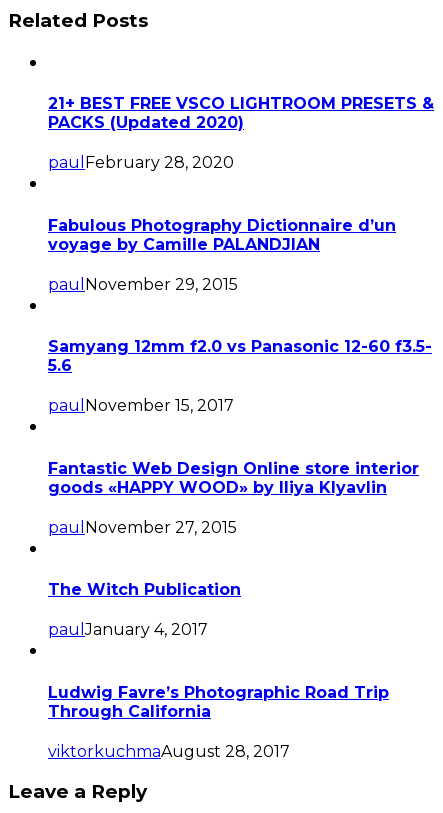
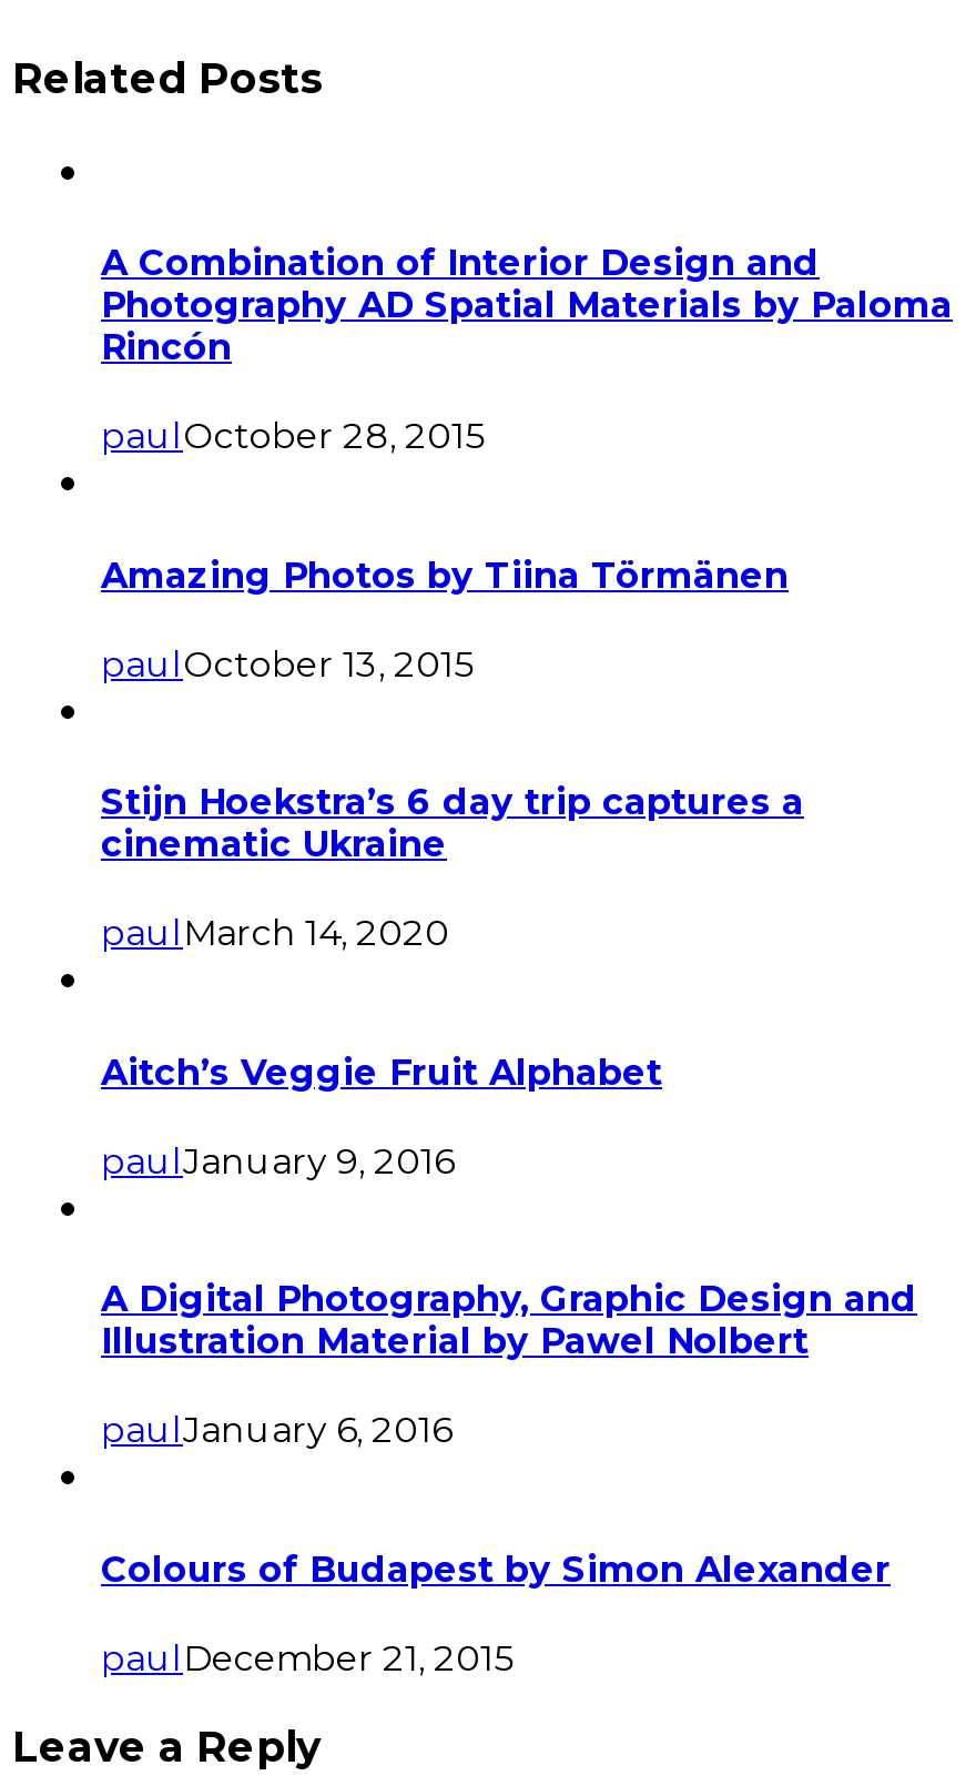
- 21+ BEST FREE VSCO LIGHTROOM PRESETS &
- PACKS (Updated 2020)
+ A Combination of Interior Design and
+ Photography AD Spatial Materials by Paloma
+ Rincón

- paul February 28, 2020
+ paul October 28, 2015

- Fabulous Photography Dictionnaire d’un
- voyage by Camille PALANDJIAN
+ Amazing Photos by Tiina Törmänen

- paul November 29, 2015
+ paul October 13, 2015

- Samyang 12mm f2.0 vs Panasonic 12-60 f3.5-
- 5.6
+ Stijn Hoekstra’s 6 day trip captures a
+ cinematic Ukraine

- paul November 15, 2017
+ paul March 14, 2020

- Fantastic Web Design Online store interior
- goods «HAPPY WOOD» by Iliya Klyavlin
+ Aitch’s Veggie Fruit Alphabet

- paul November 27, 2015
+ paul January 9, 2016

- The Witch Publication
+ A Digital Photography, Graphic Design and
+ Illustration Material by Pawel Nolbert

- paul January 4, 2017
+ paul January 6, 2016

- Ludwig Favre’s Photographic Road Trip
- Through California
+ Colours of Budapest by Simon Alexander

- viktorkuchma August 28, 2017
+ paul December 21, 2015
